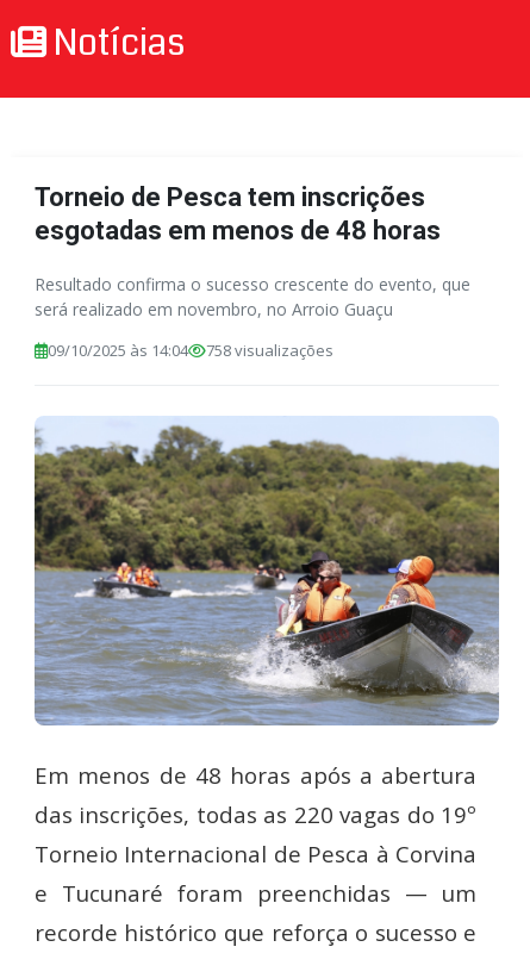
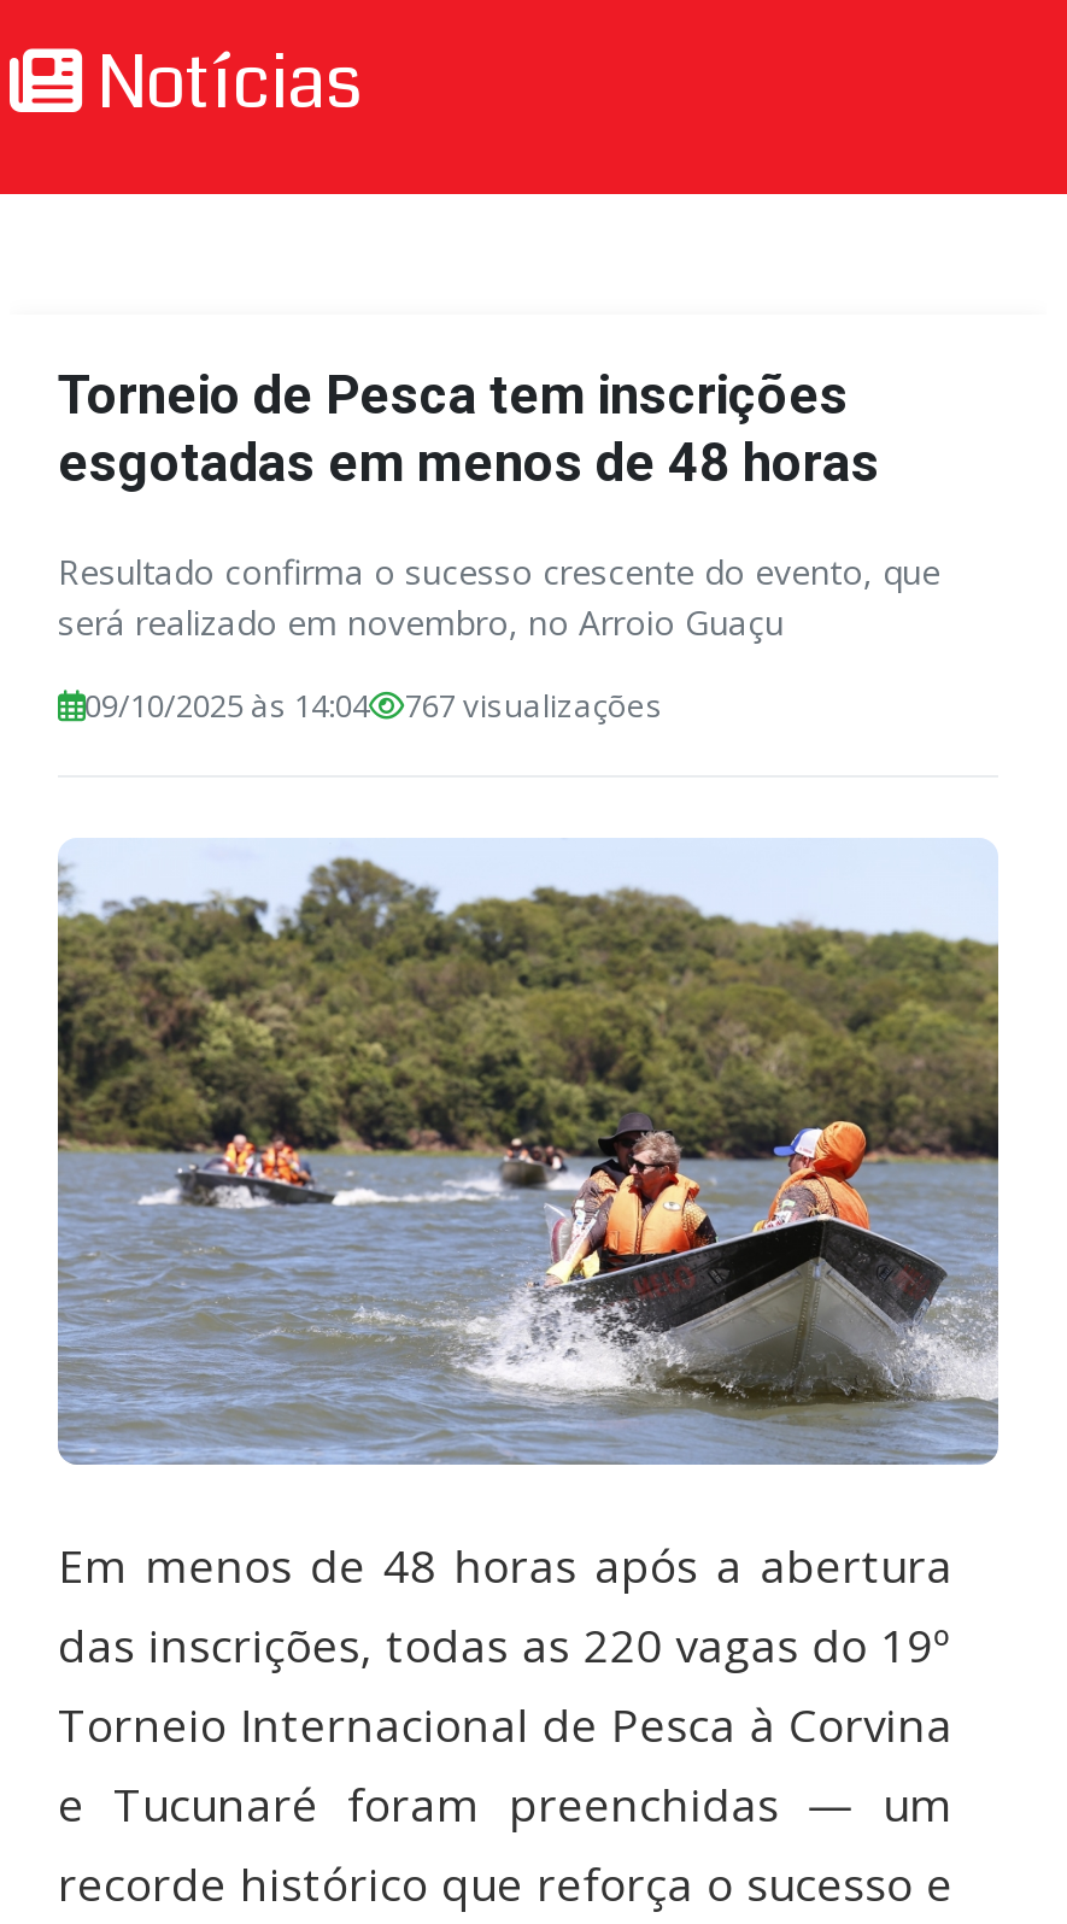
- 758 visualizações
+ 767 visualizações
